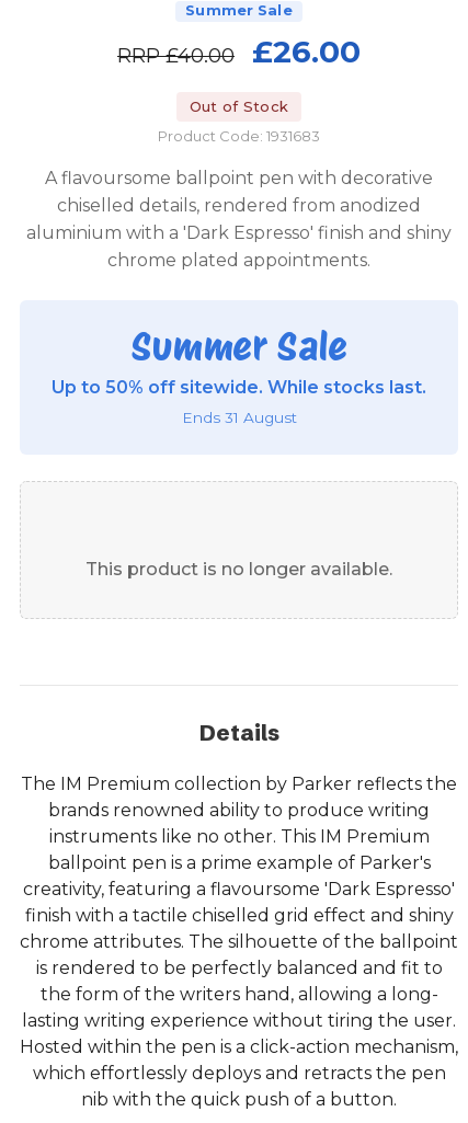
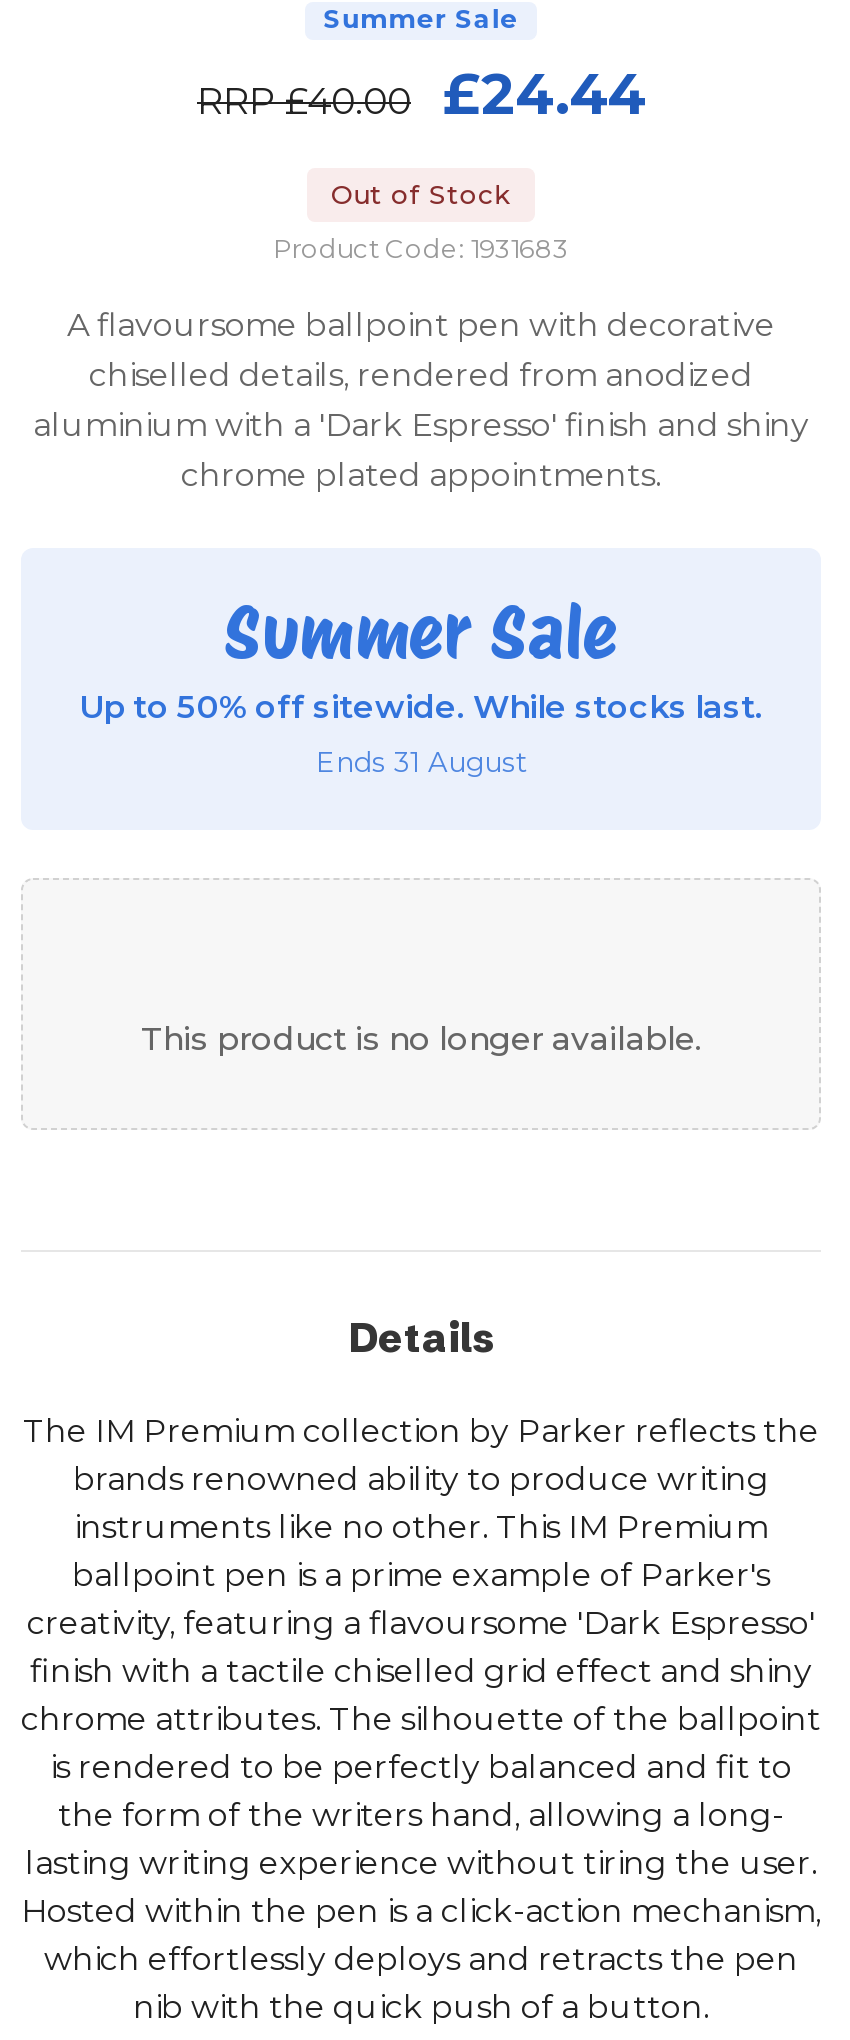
- RRP£40.00 £26.00
+ RRP£40.00 £24.44
